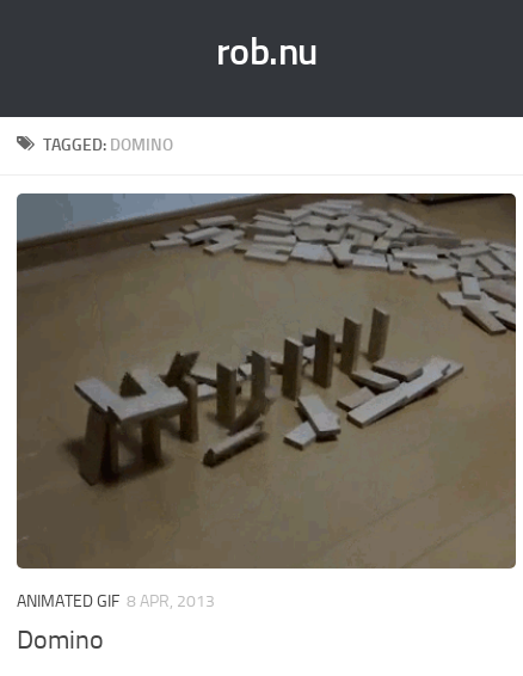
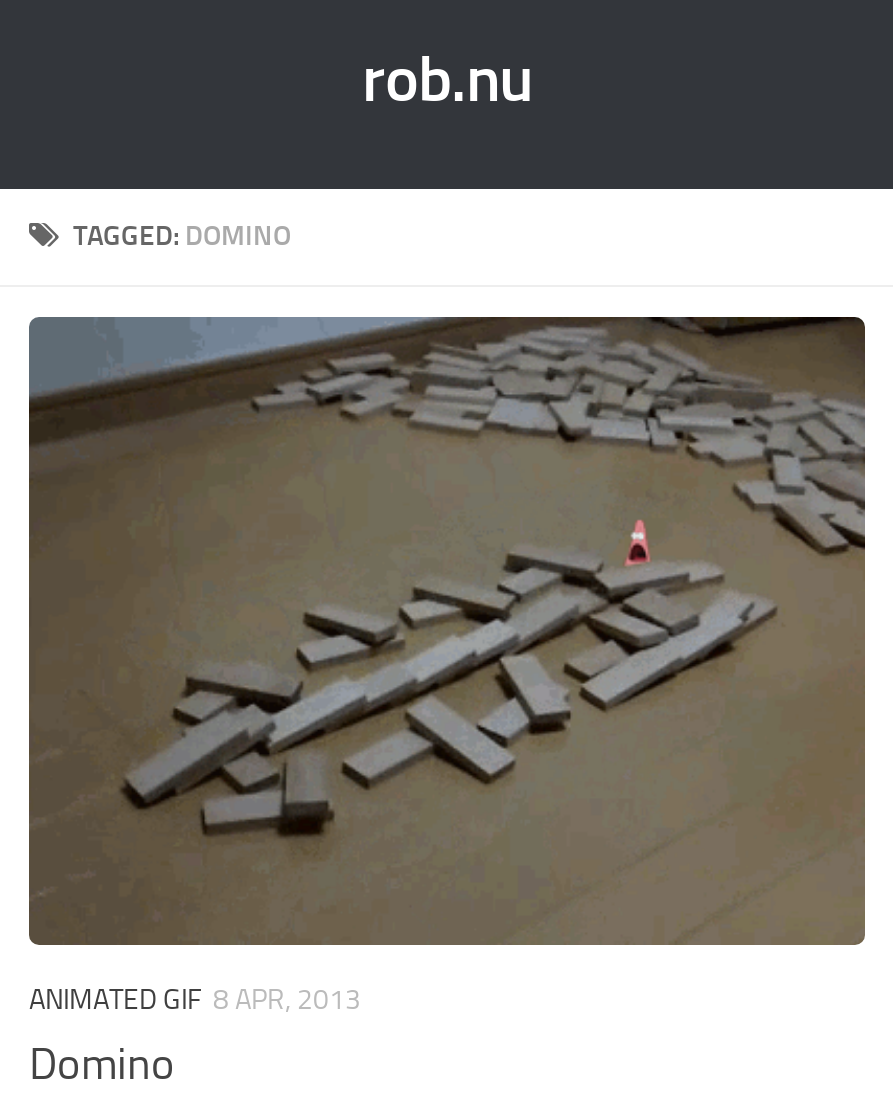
- [image]
+ [image]
